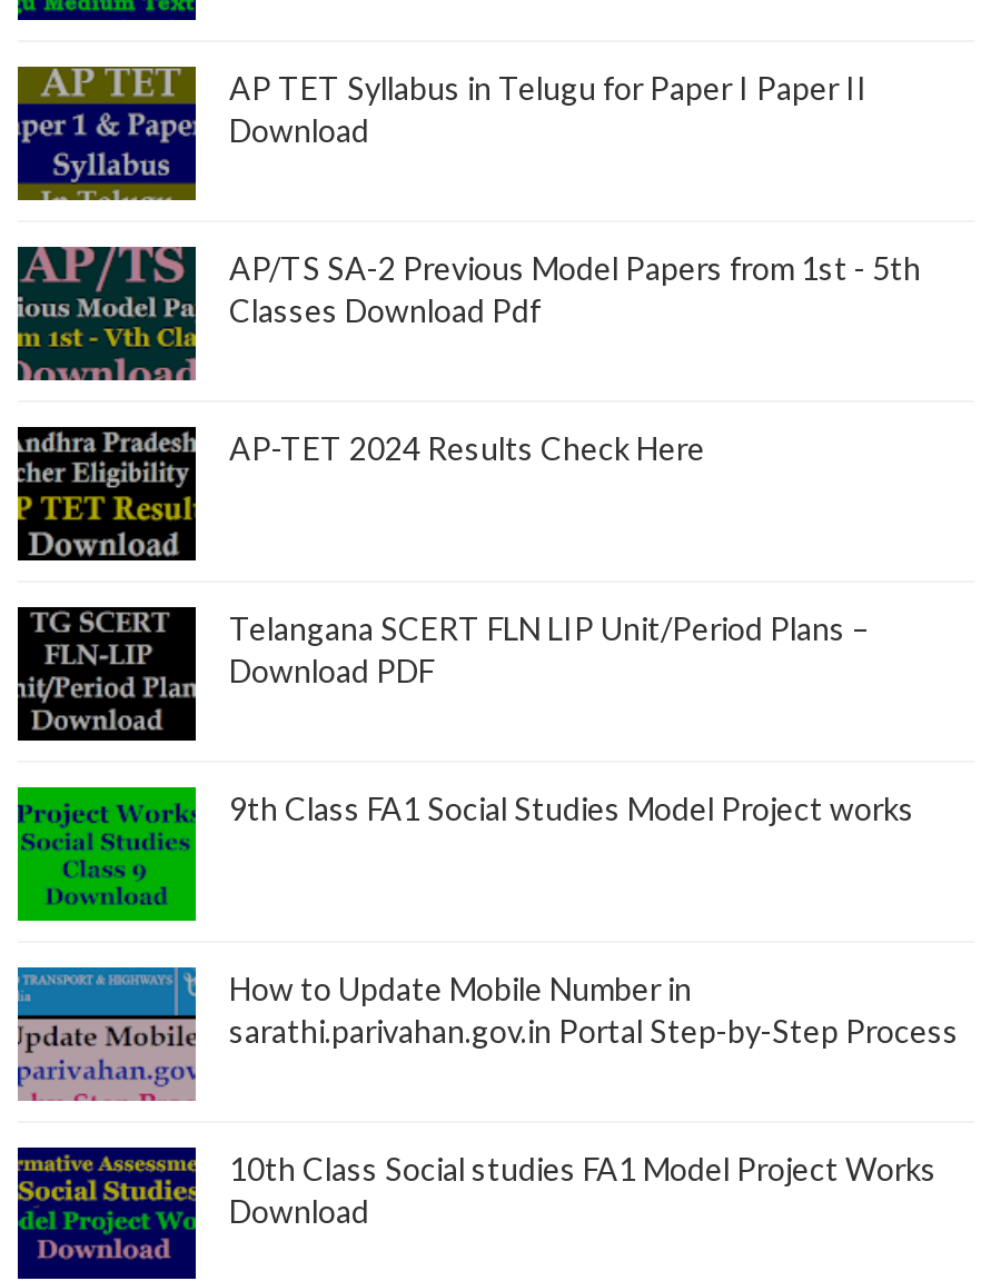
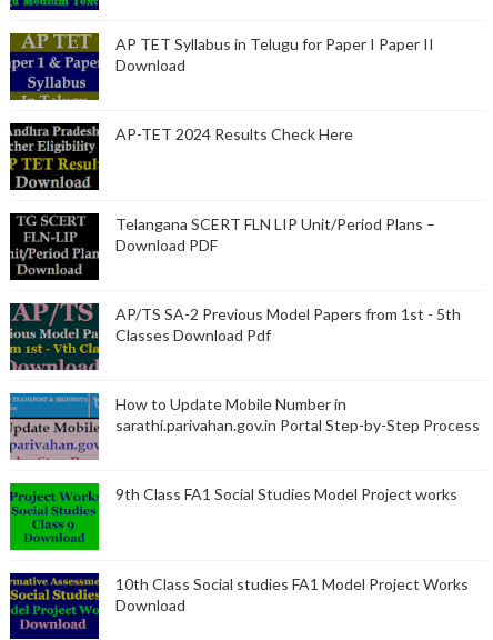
moved down: [image] | AP/TS SA-2 Previous Model Papers from 1st - 5th | Classes Download Pdf

moved up: [image] | AP-TET 2024 Results Check Here | Telangana SCERT FLN LIP Unit/Period Plans – | Download PDF

moved down: [image] | 9th Class FA1 Social Studies Model Project works

moved up: [image] | How to Update Mobile Number in | sarathi.parivahan.gov.in Portal Step-by-Step Process
